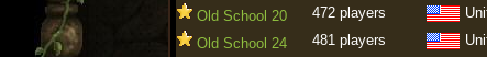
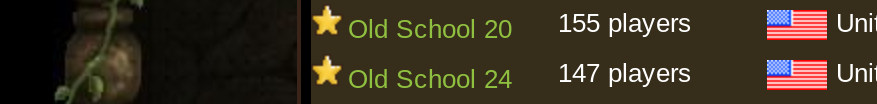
- Old School 20 472 players
+ Old School 20 155 players

- Old School 24 481 players
+ Old School 24 147 players
